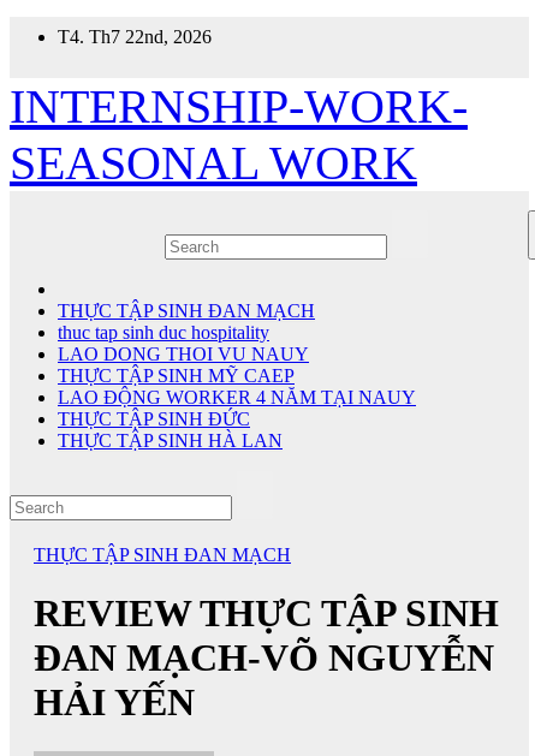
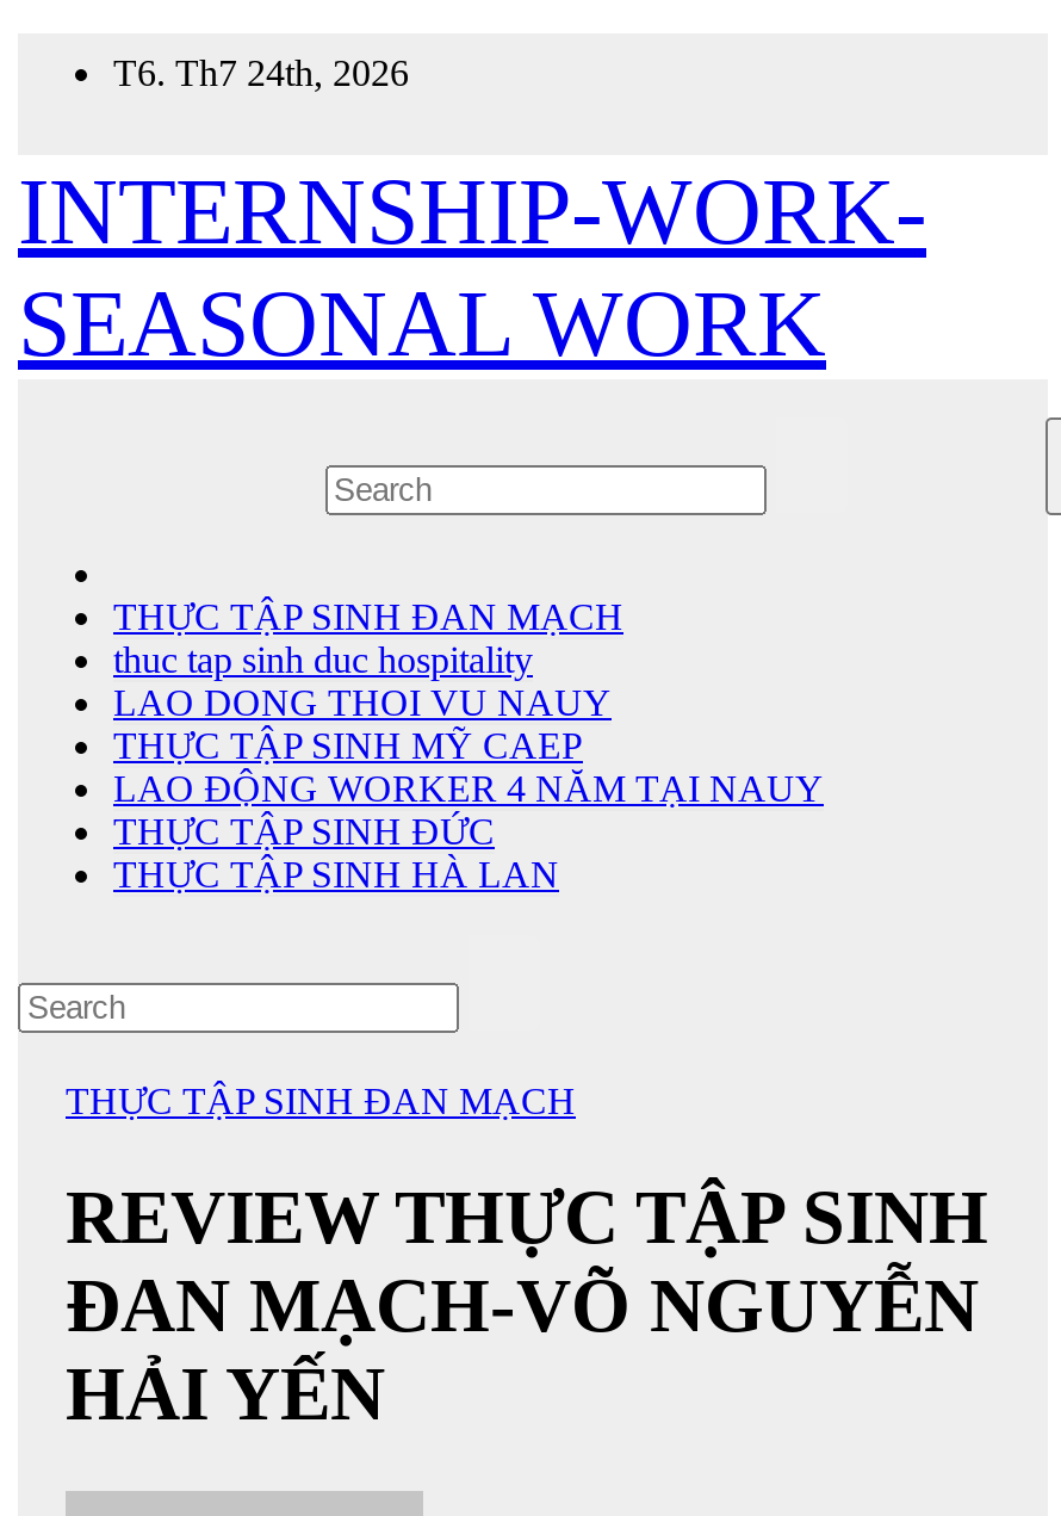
- T4. Th7 22nd, 2026
+ T6. Th7 24th, 2026
